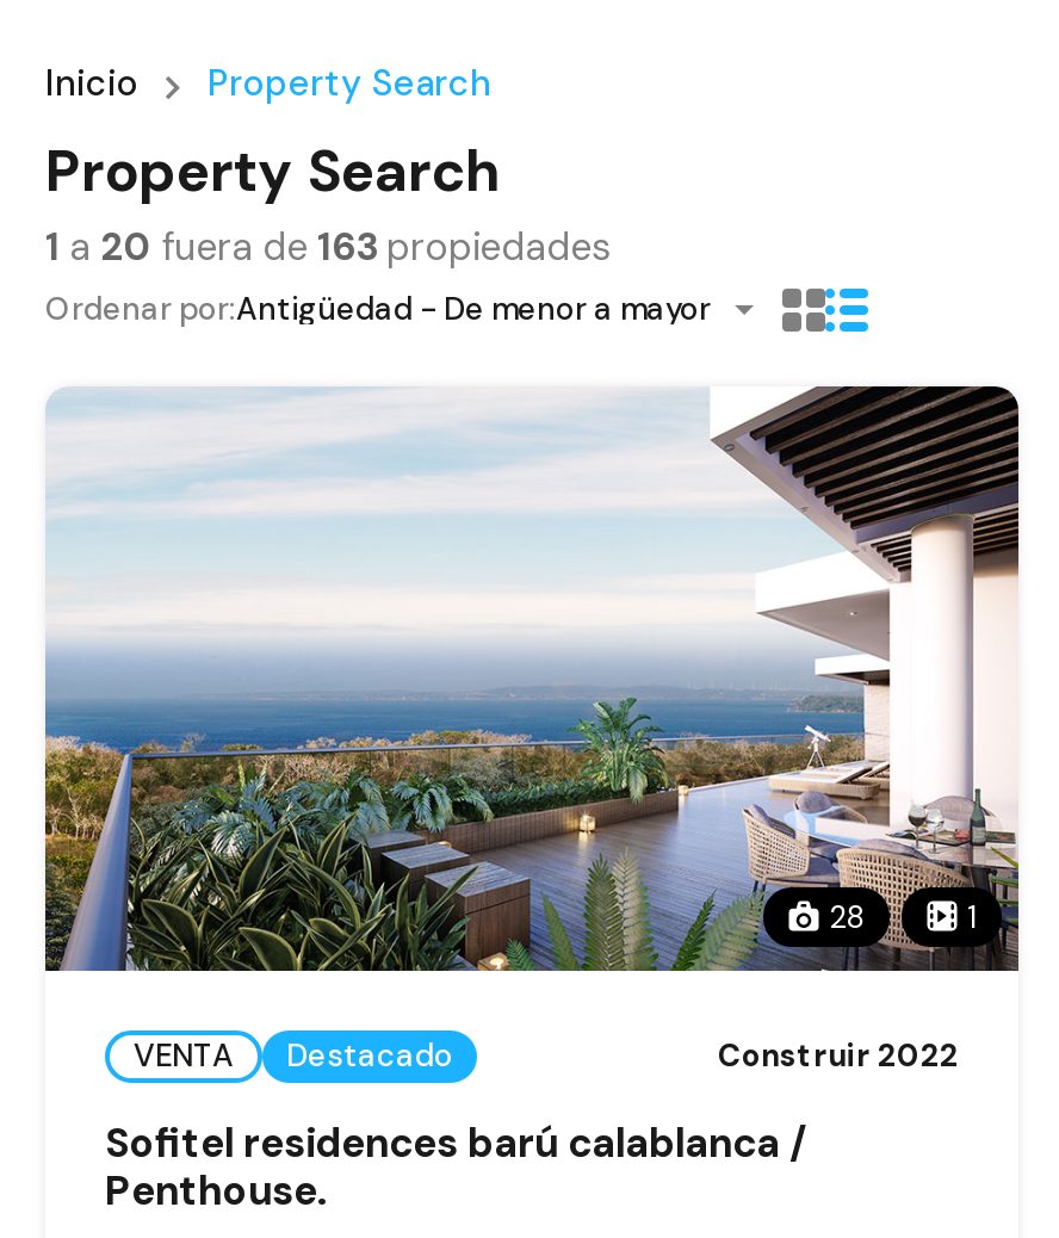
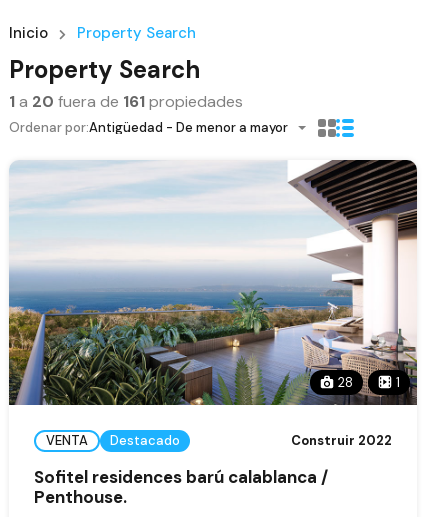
- 1 a 20 fuera de 163 propiedades
+ 1 a 20 fuera de 161 propiedades
